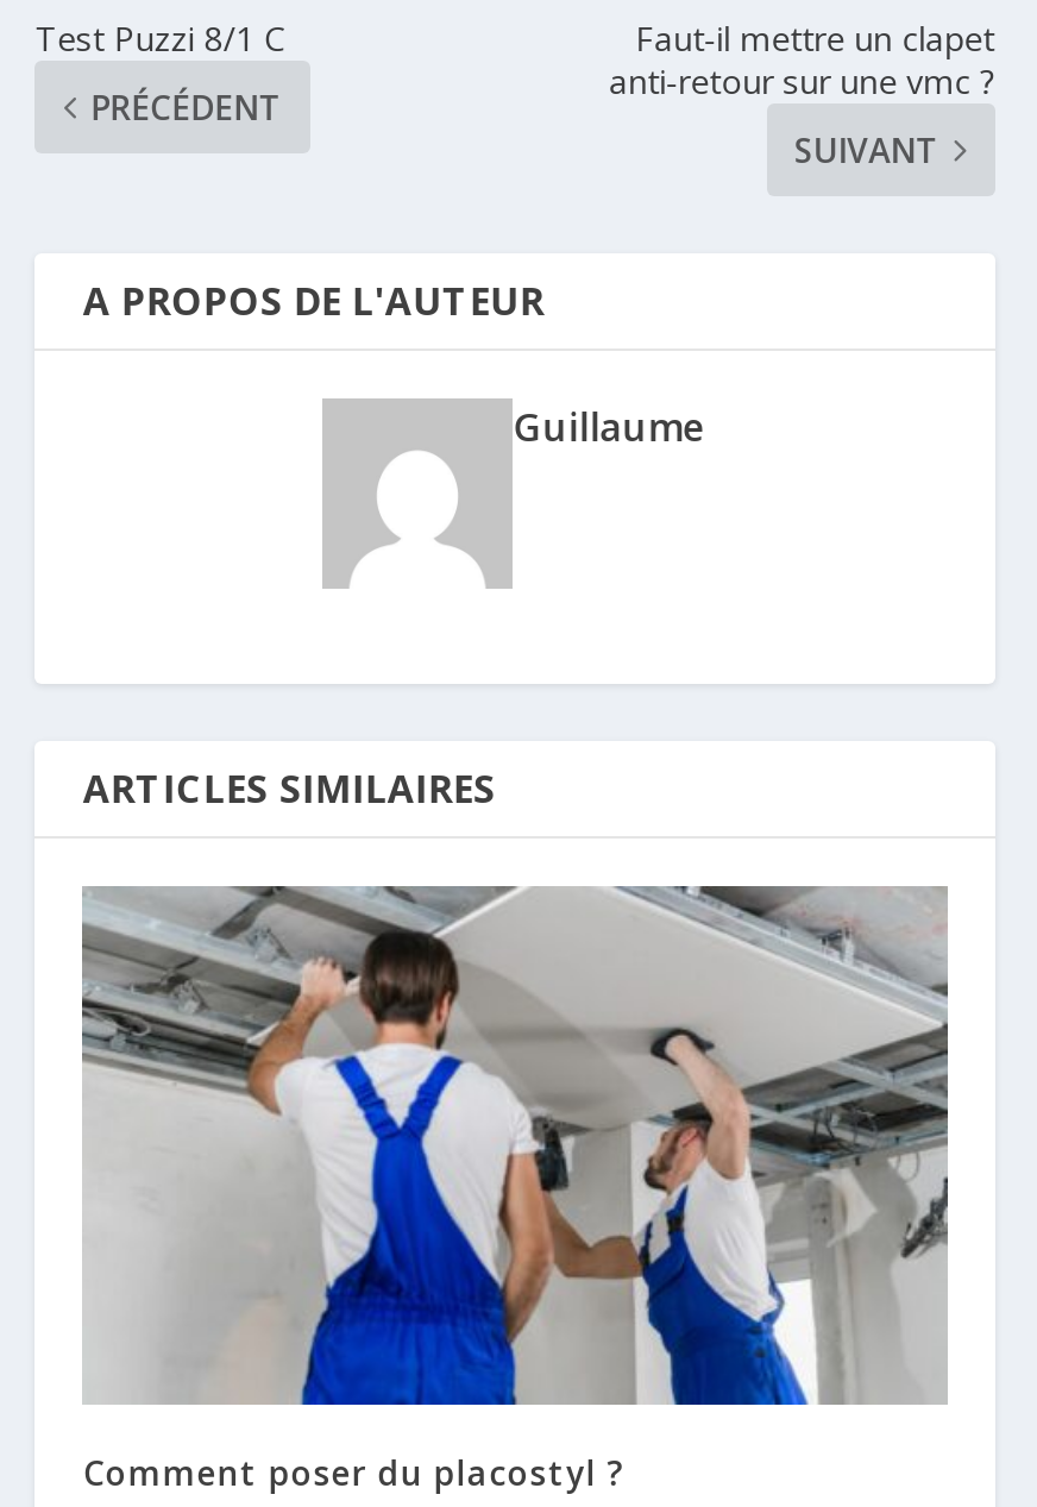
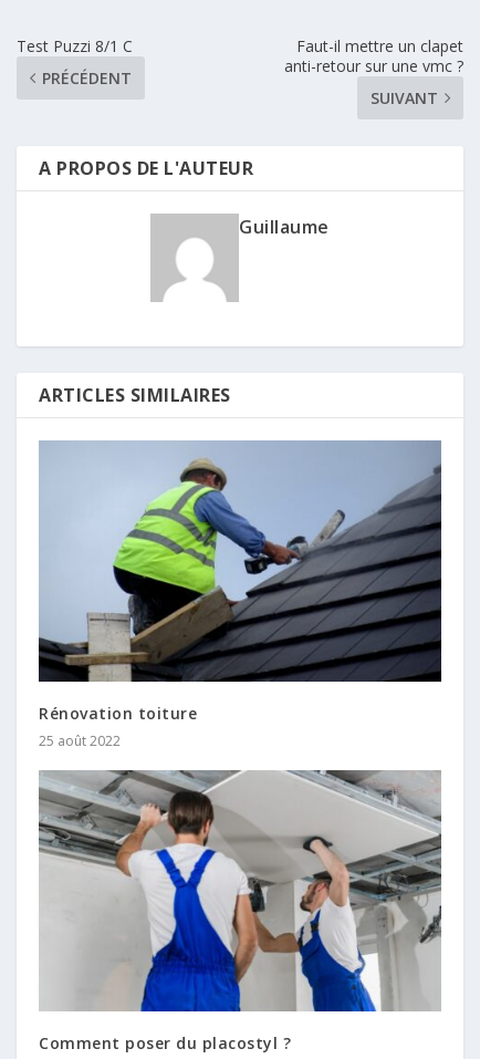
+ [image]
+ Rénovation toiture
+ 25 août 2022
